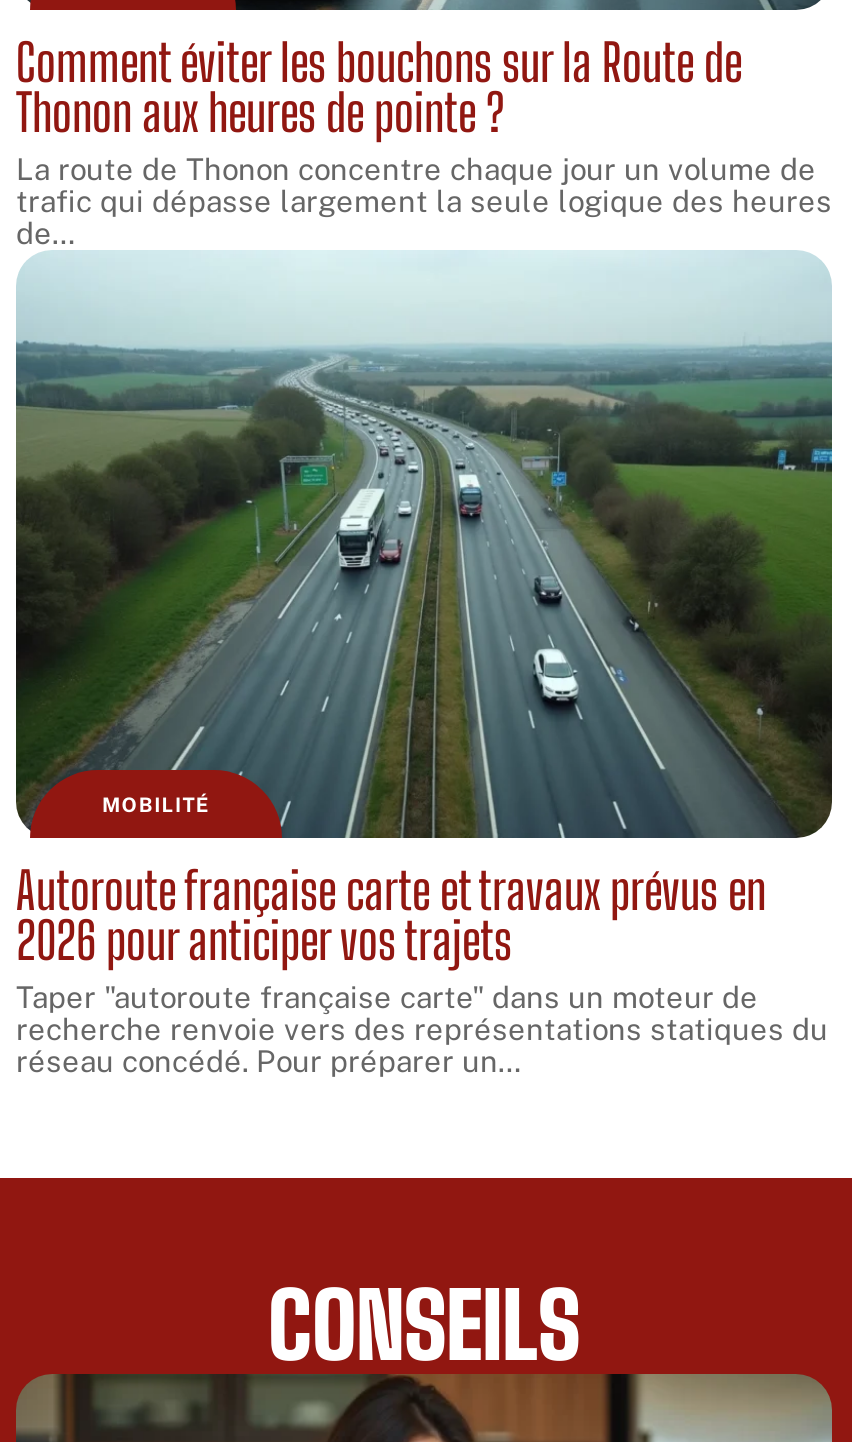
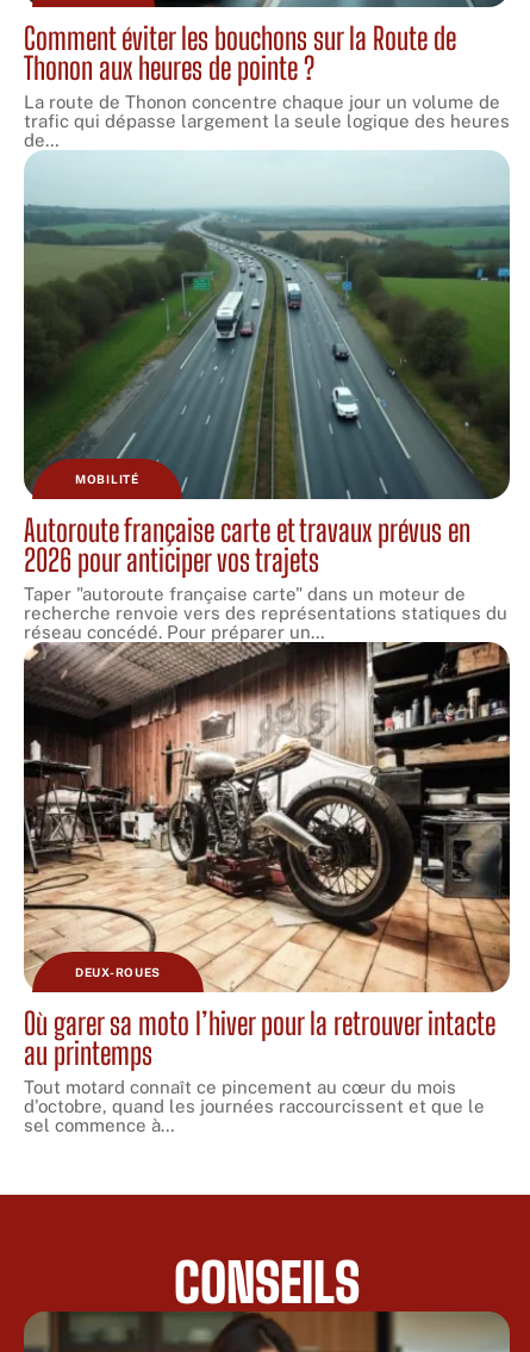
+ [image]
+ DEUX-ROUES
+ Où garer sa moto l’hiver pour la retrouver intacte
+ au printemps
+ Tout motard connaît ce pincement au cœur du mois
+ d'octobre, quand les journées raccourcissent et que le
+ sel commence à…
